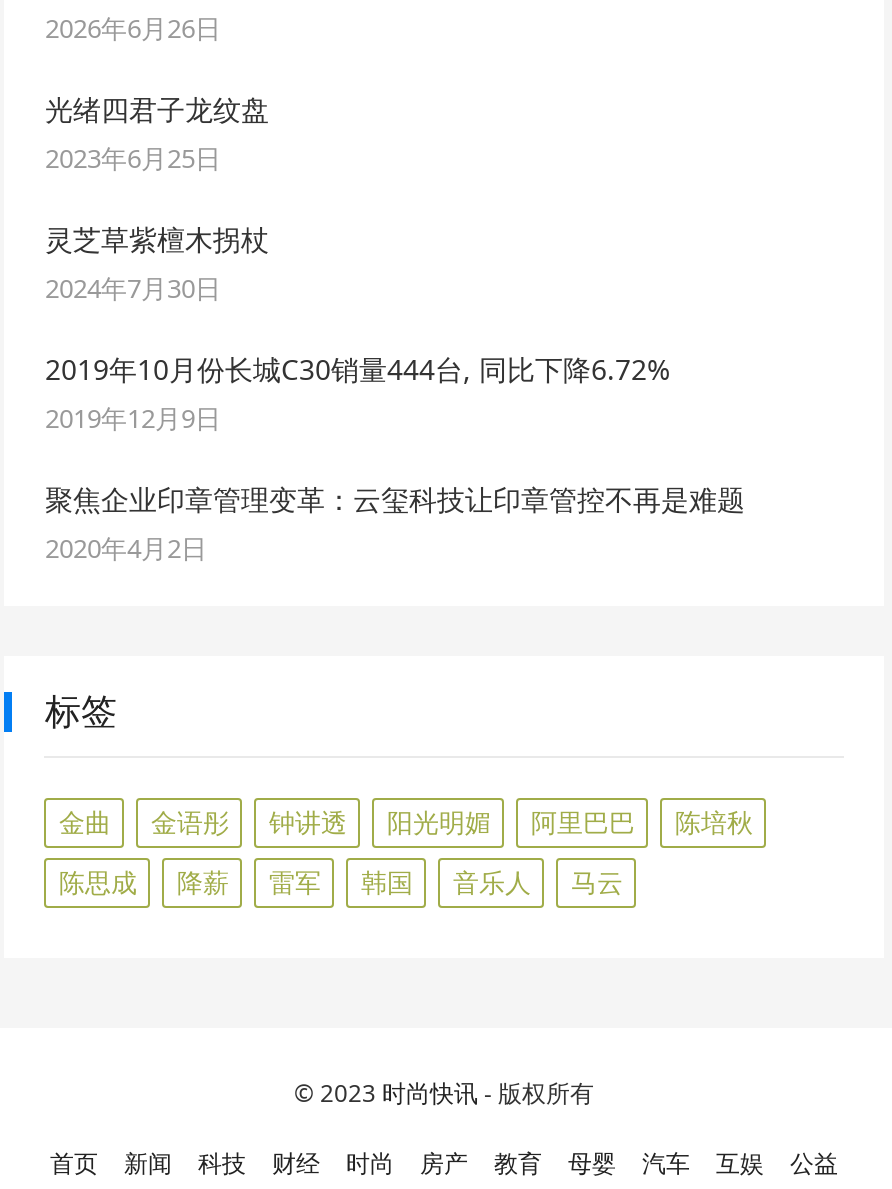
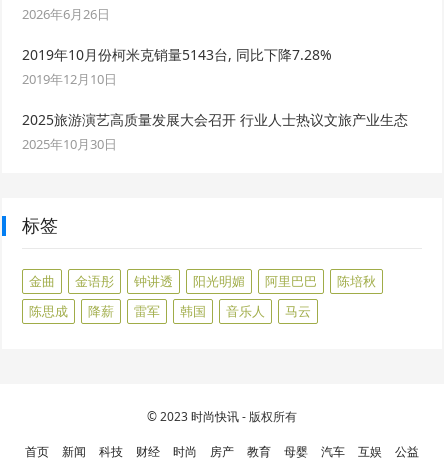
- 光绪四君子龙纹盘
- 2023年6月25日
- 灵芝草紫檀木拐杖
- 2024年7月30日
- 2019年10月份长城C30销量444台, 同比下降6.72%
- 2019年12月9日
- 聚焦企业印章管理变革：云玺科技让印章管控不再是难题
- 2020年4月2日
+ 2019年10月份柯米克销量5143台, 同比下降7.28%
+ 2019年12月10日
+ 2025旅游演艺高质量发展大会召开 行业人士热议文旅产业生态
+ 2025年10月30日
